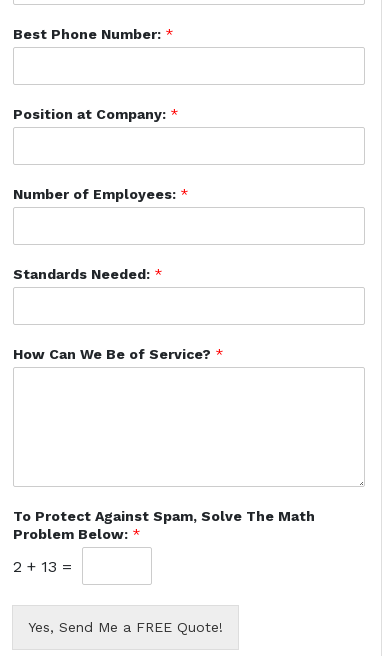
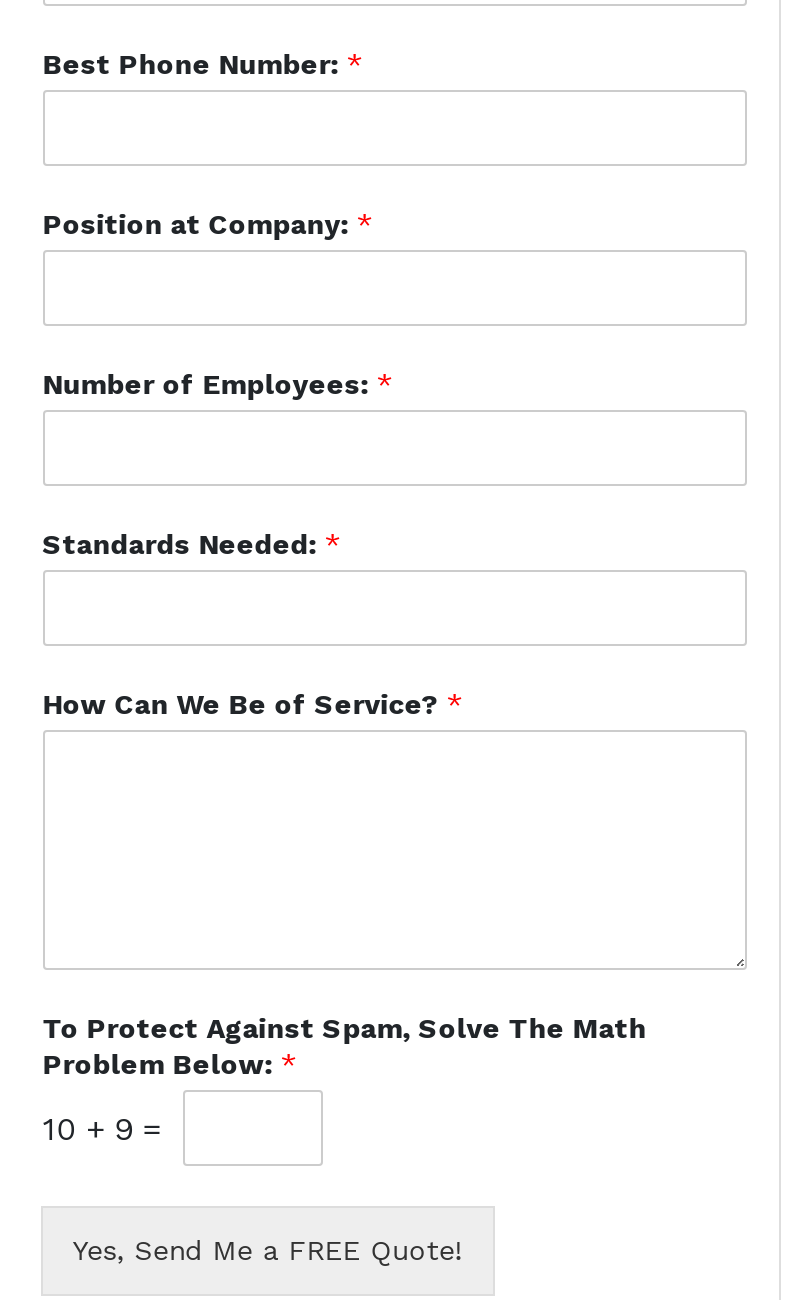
- 2 + 13 =
+ 10 + 9 =
